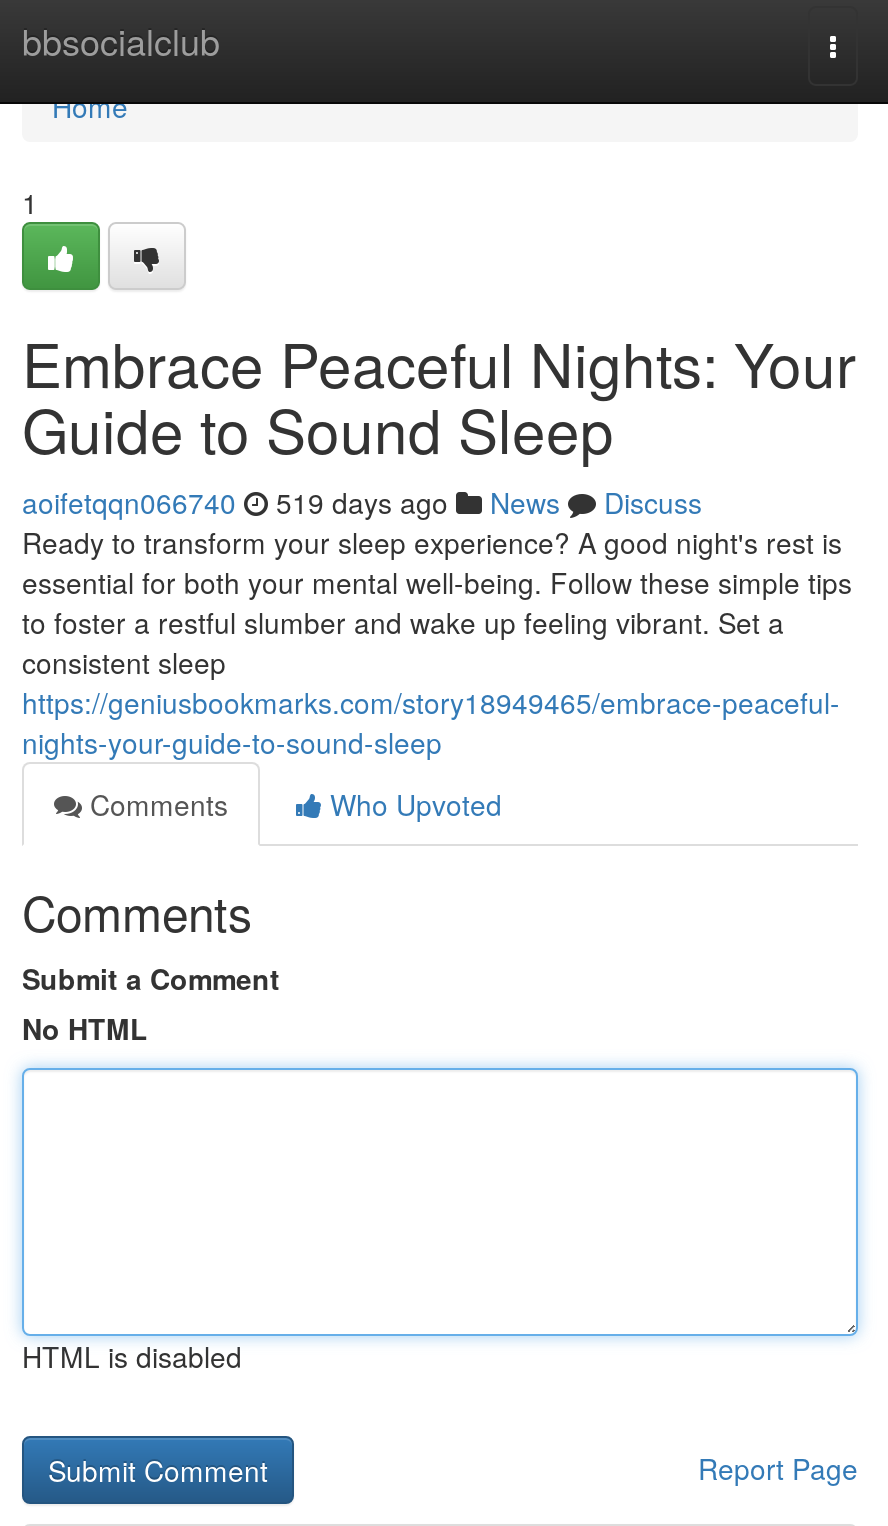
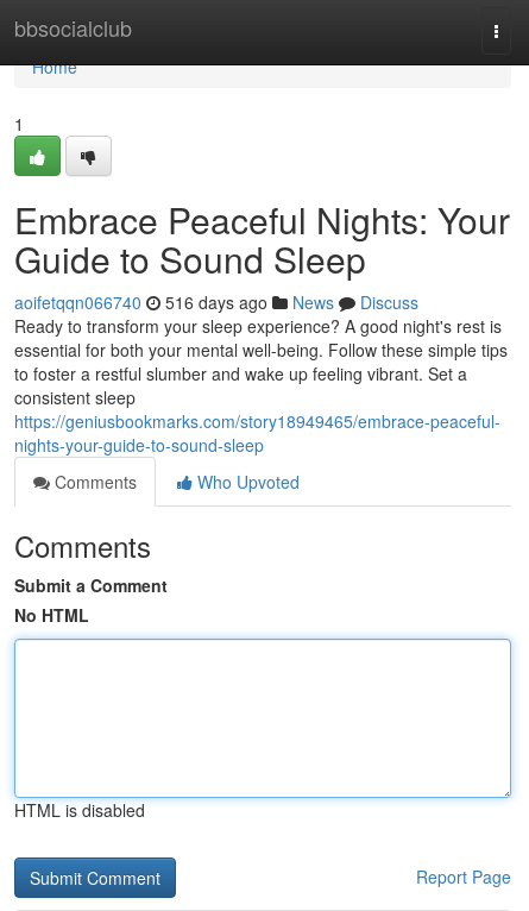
- aoifetqqn066740 519 days ago News Discuss
+ aoifetqqn066740 516 days ago News Discuss
